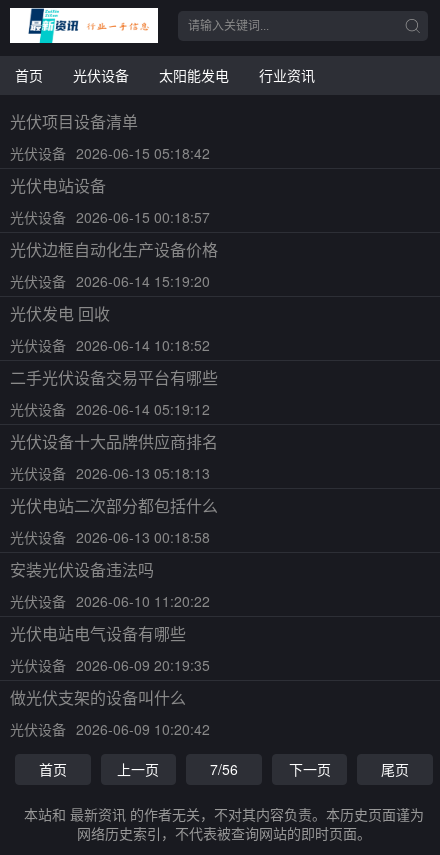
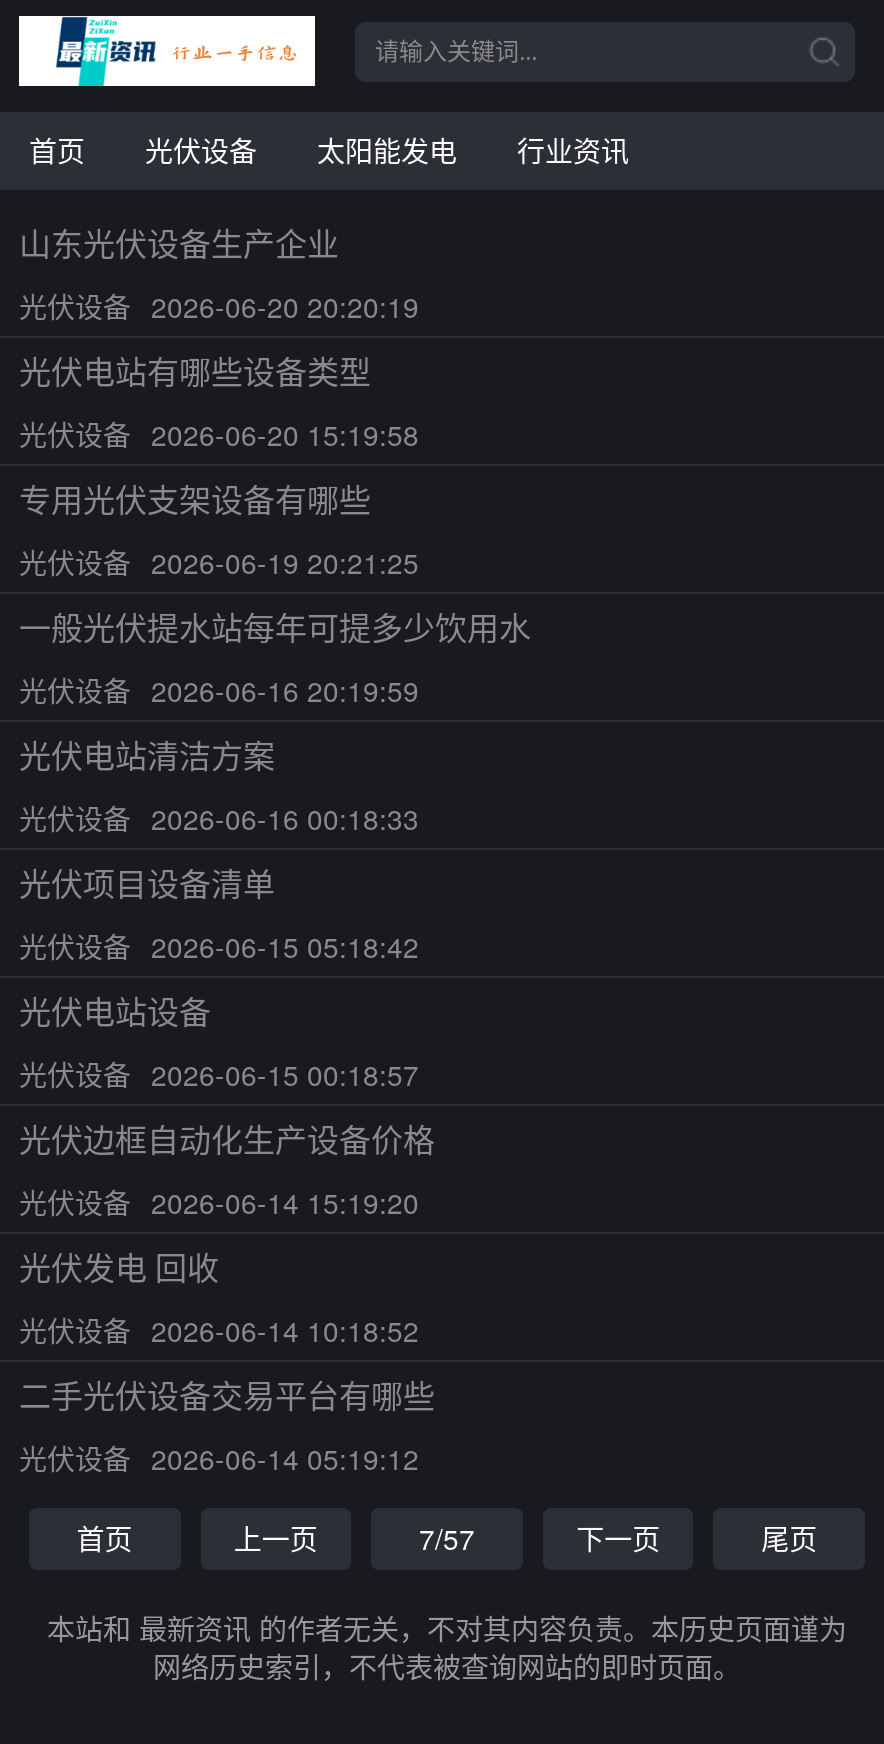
+ 山东光伏设备生产企业
+ 光伏设备 2026-06-20 20:20:19
+ 光伏电站有哪些设备类型
+ 光伏设备 2026-06-20 15:19:58
+ 专用光伏支架设备有哪些
+ 光伏设备 2026-06-19 20:21:25
+ 一般光伏提水站每年可提多少饮用水
+ 光伏设备 2026-06-16 20:19:59
+ 光伏电站清洁方案
+ 光伏设备 2026-06-16 00:18:33

moved down: 光伏项目设备清单 | 光伏设备 2026-06-15 05:18:42 | 光伏电站设备 | ... | 二手光伏设备交易平台有哪些 | 光伏设备 2026-06-14 05:19:12

- 光伏设备十大品牌供应商排名
- 光伏设备 2026-06-13 05:18:13
- 光伏电站二次部分都包括什么
- 光伏设备 2026-06-13 00:18:58
- 安装光伏设备违法吗
- 光伏设备 2026-06-10 11:20:22
- 光伏电站电气设备有哪些
- 光伏设备 2026-06-09 20:19:35
- 做光伏支架的设备叫什么
- 光伏设备 2026-06-09 10:20:42

- 7/56
+ 7/57
